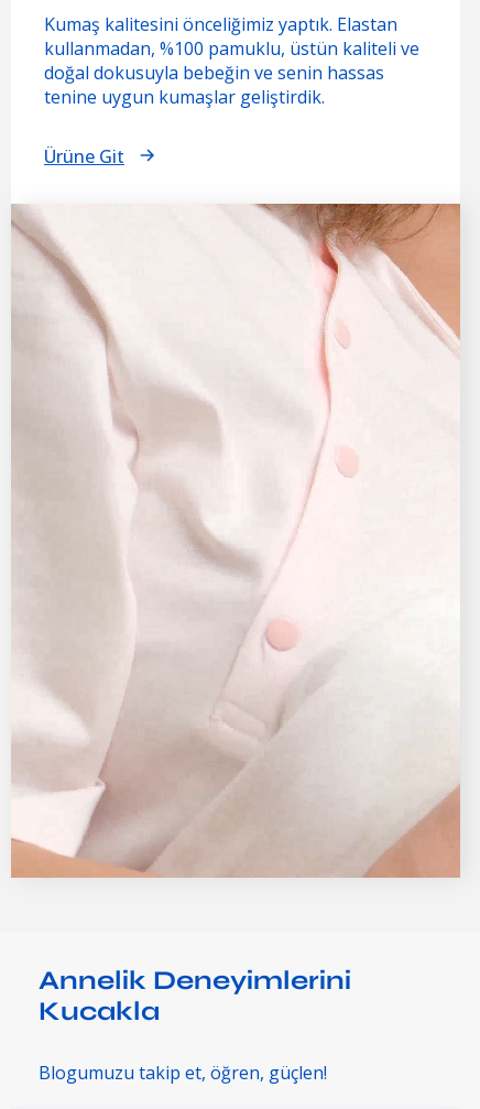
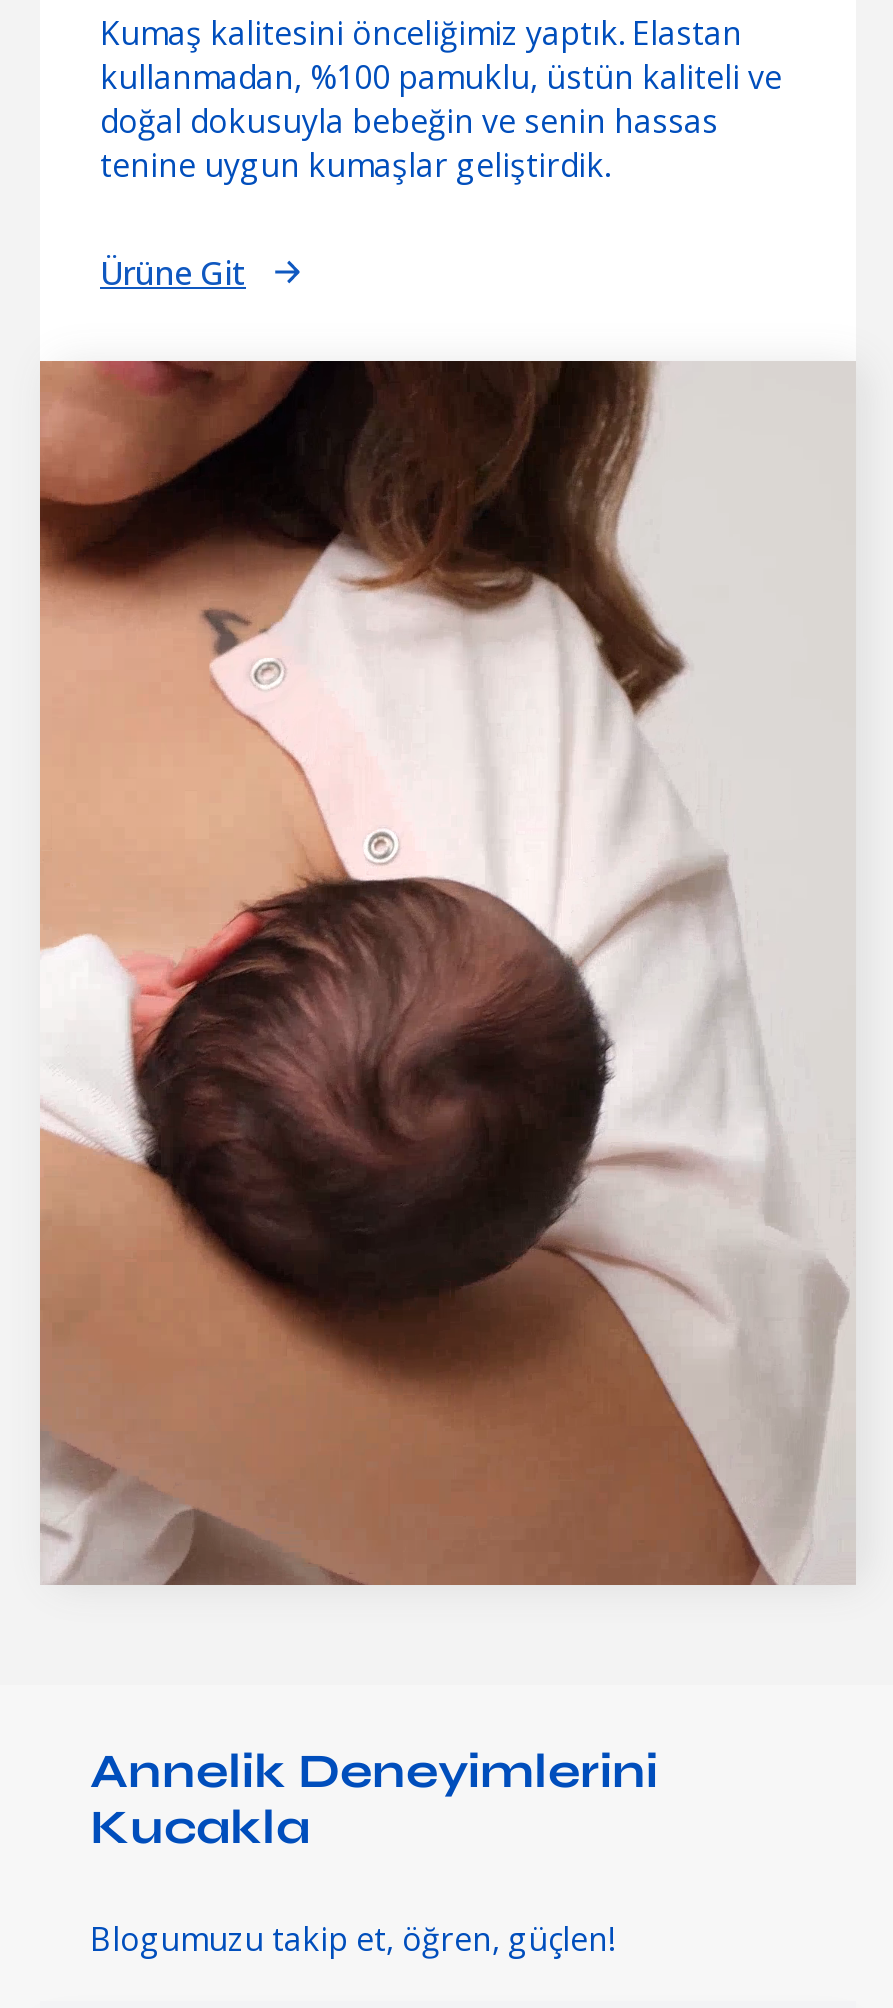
- [image]
+ [image]
